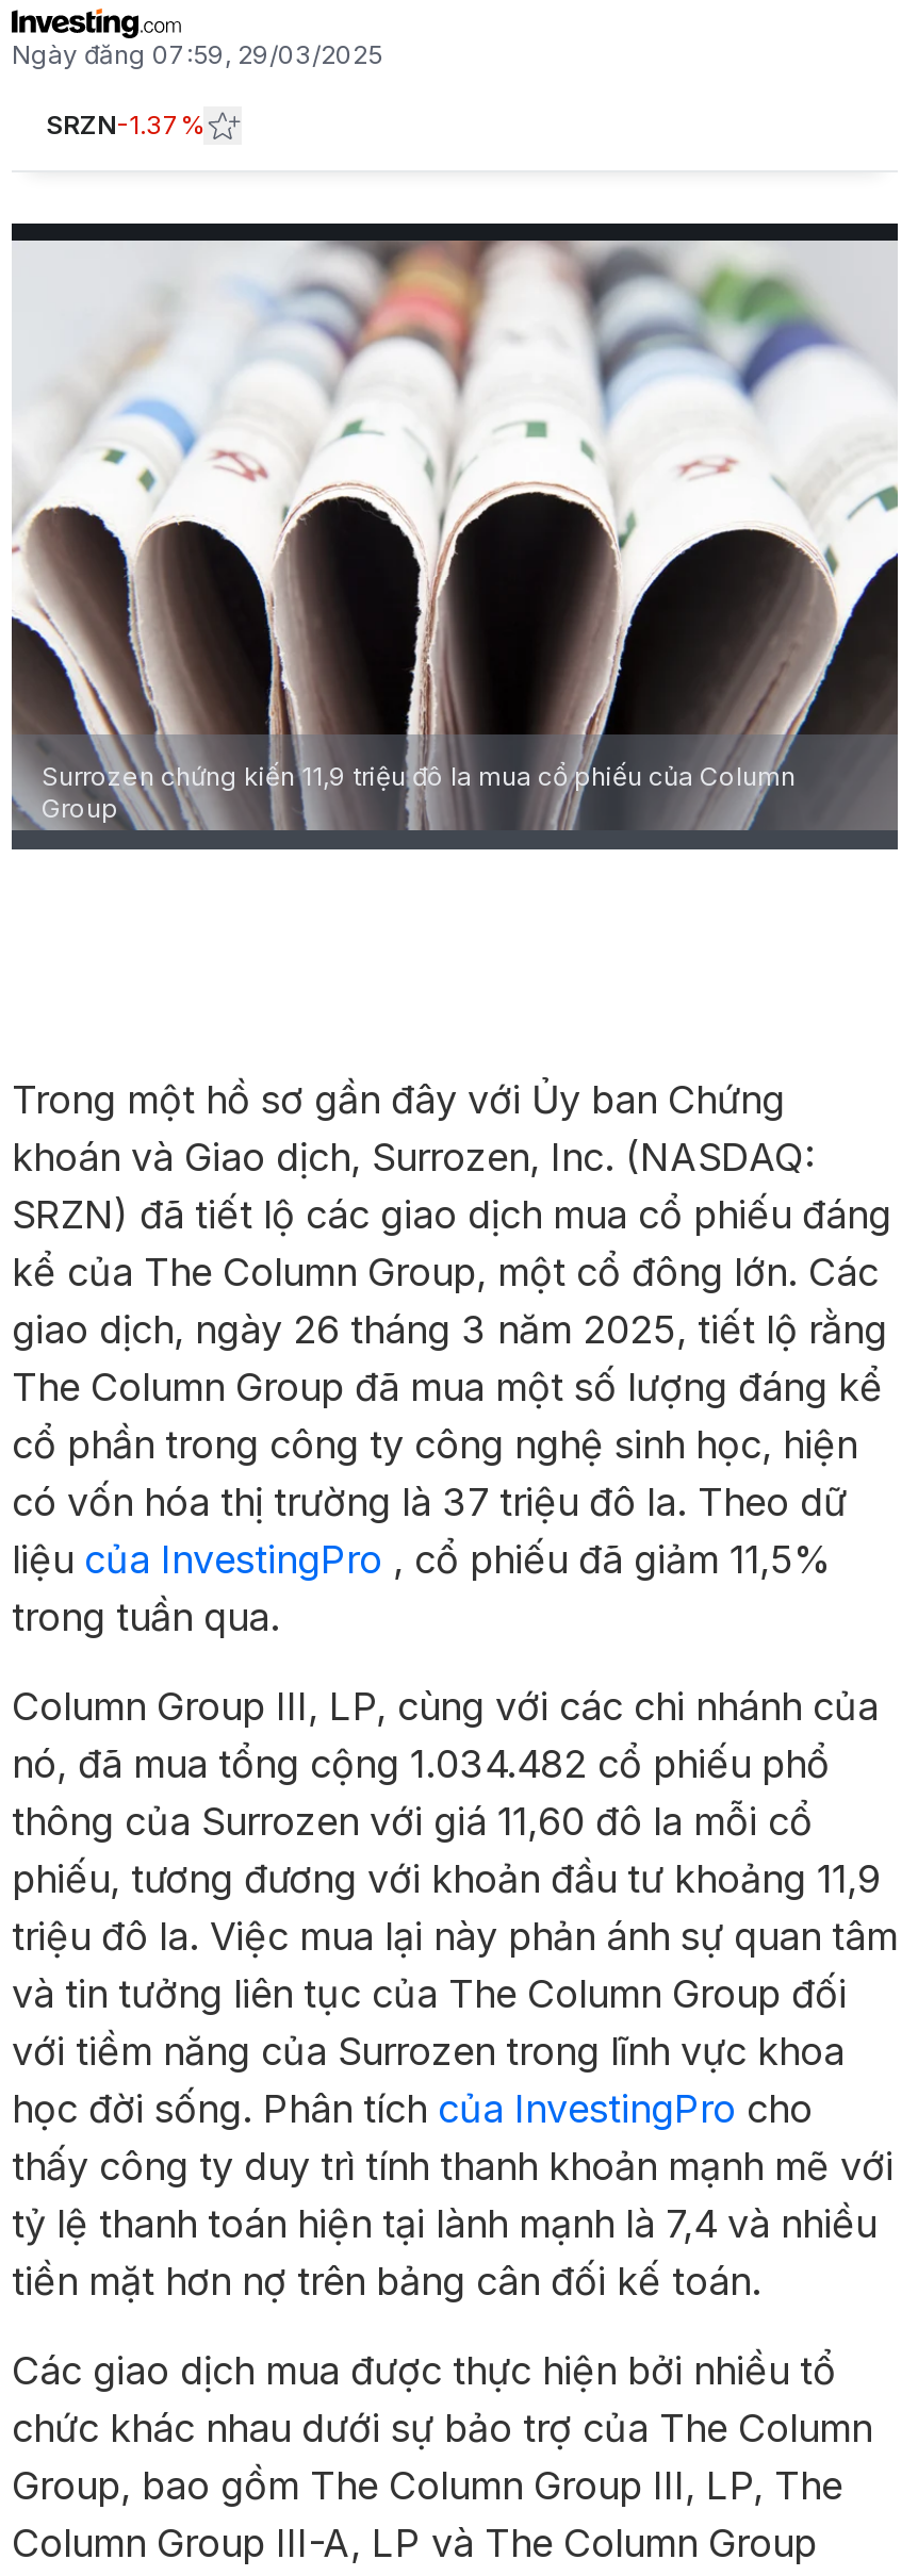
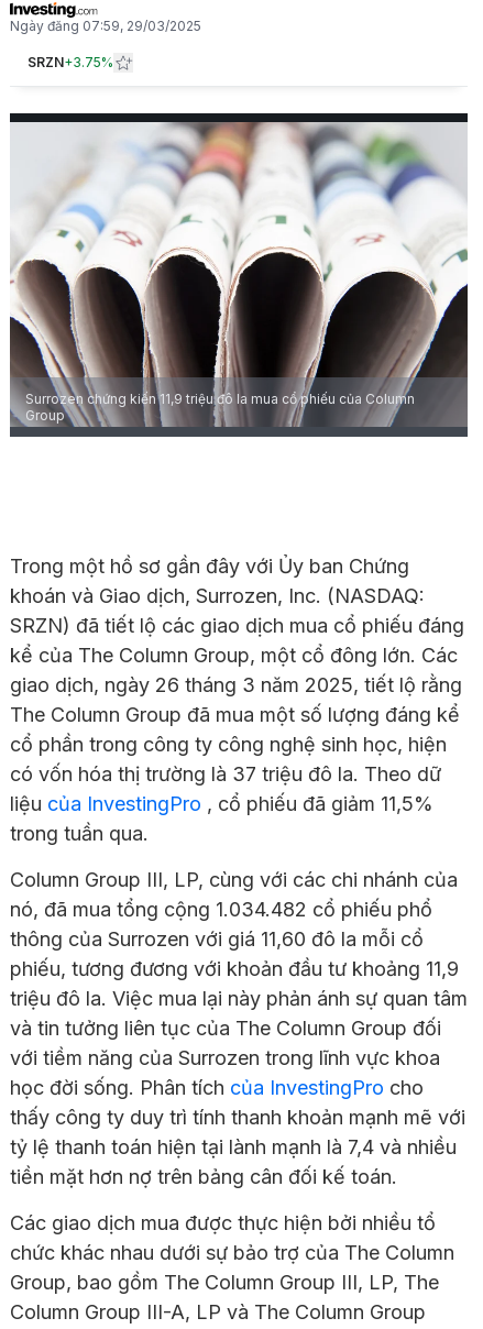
- SRZN-1.37%
+ SRZN+3.75%
